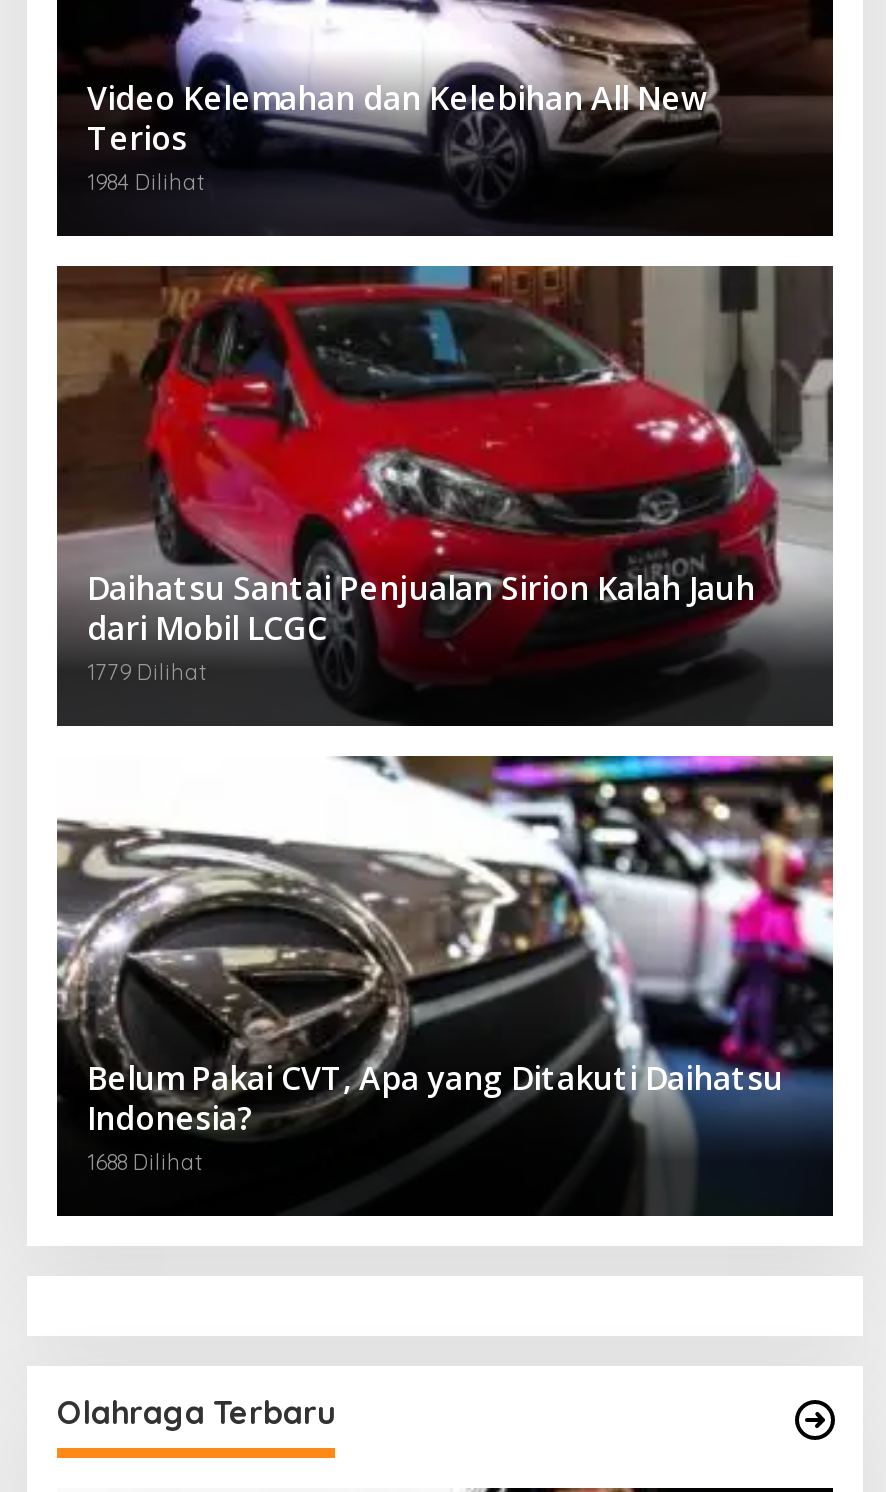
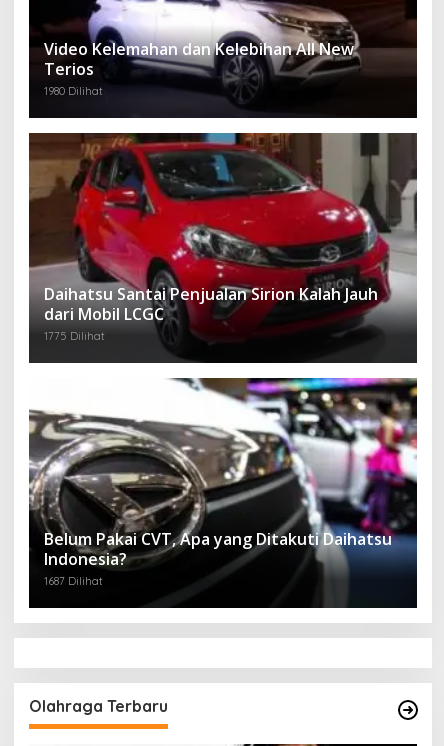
- 1984 Dilihat
+ 1980 Dilihat

- 1779 Dilihat
+ 1775 Dilihat

- 1688 Dilihat
+ 1687 Dilihat
